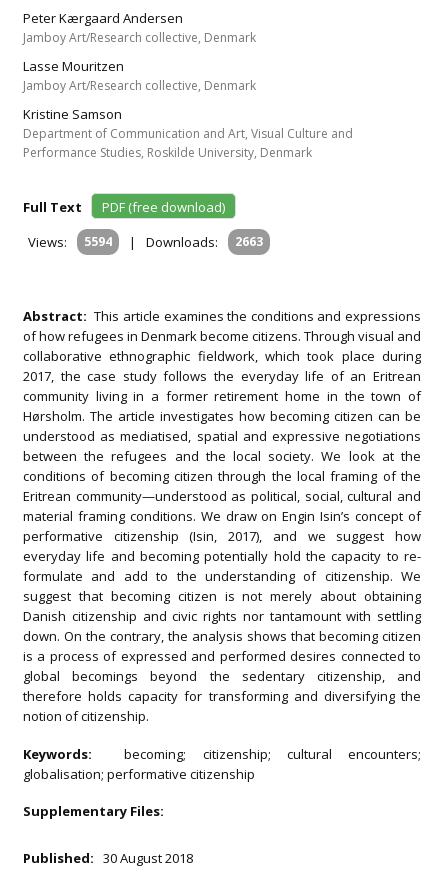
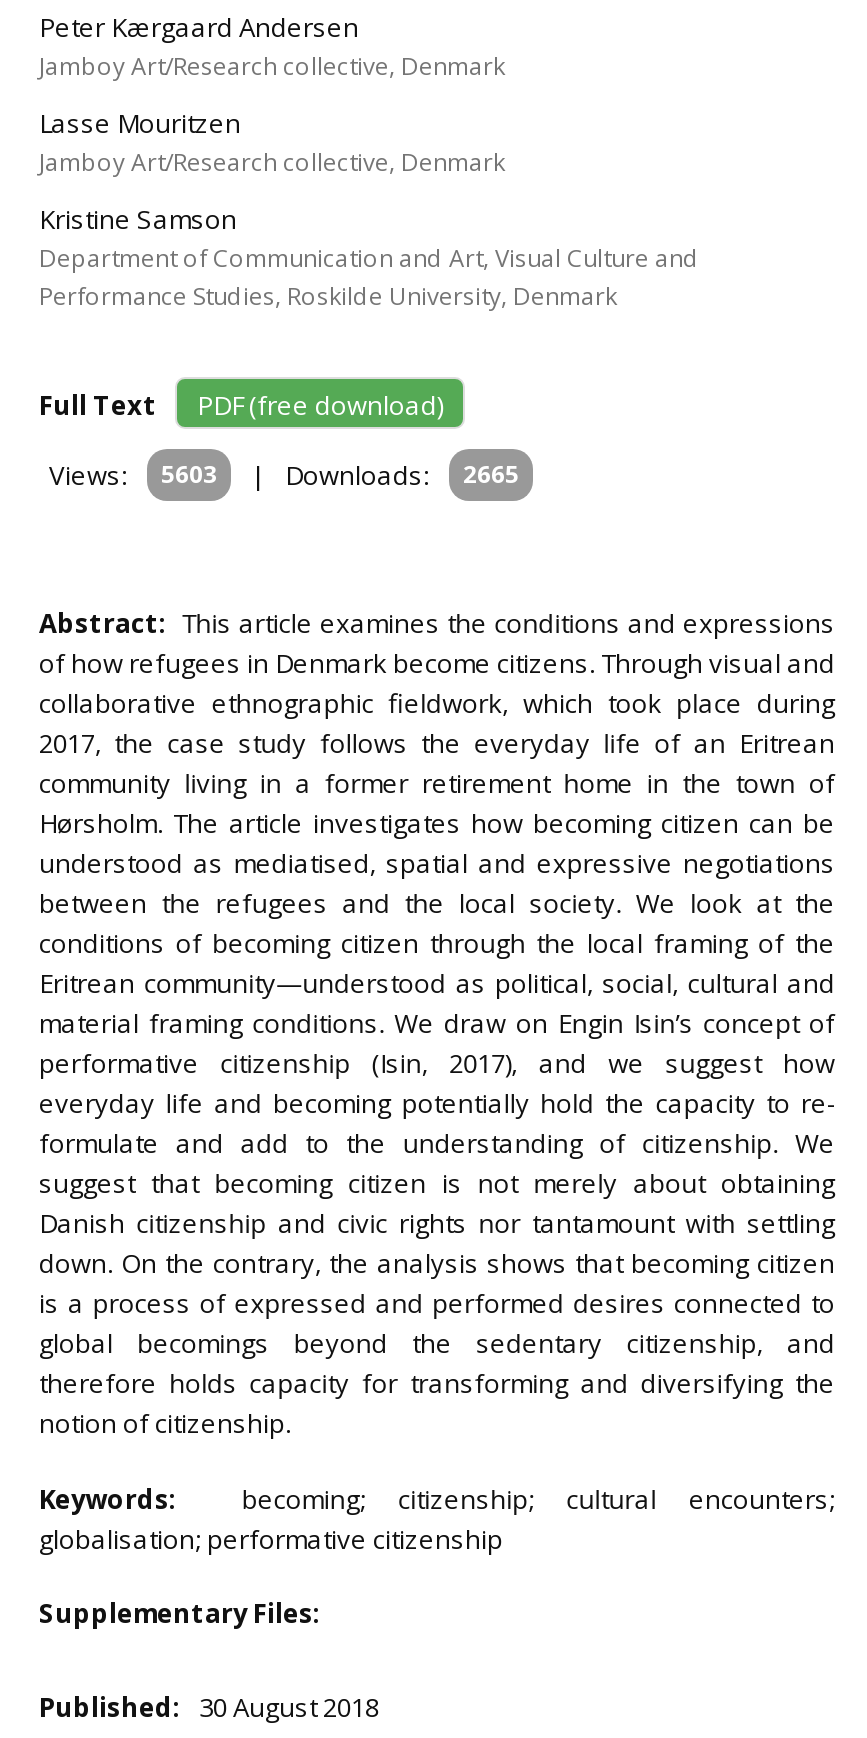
- 5594
+ 5603

- 2663
+ 2665
